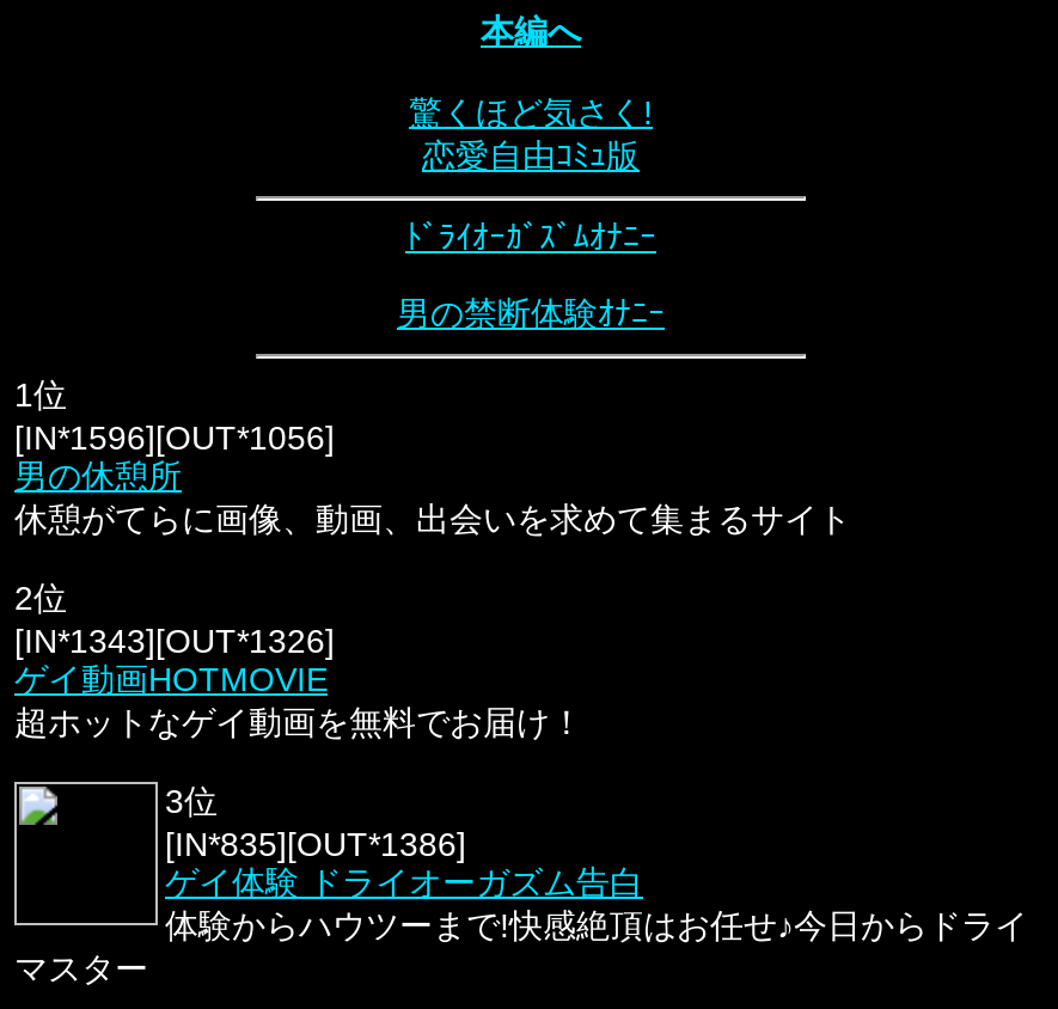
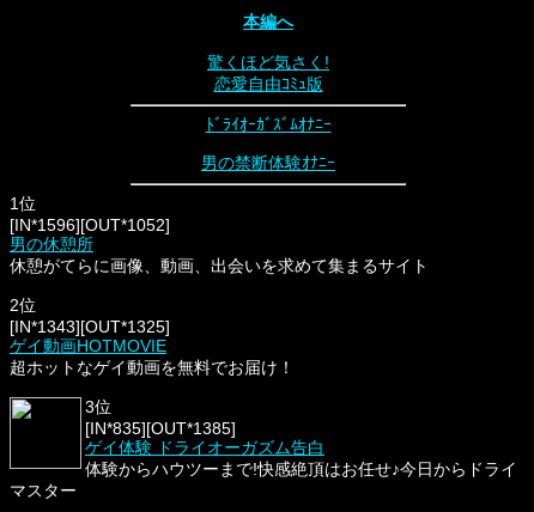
- IN*1596 OUT*1056
+ IN*1596 OUT*1052

- IN*1343 OUT*1326
+ IN*1343 OUT*1325

- IN*835 OUT*1386
+ IN*835 OUT*1385
